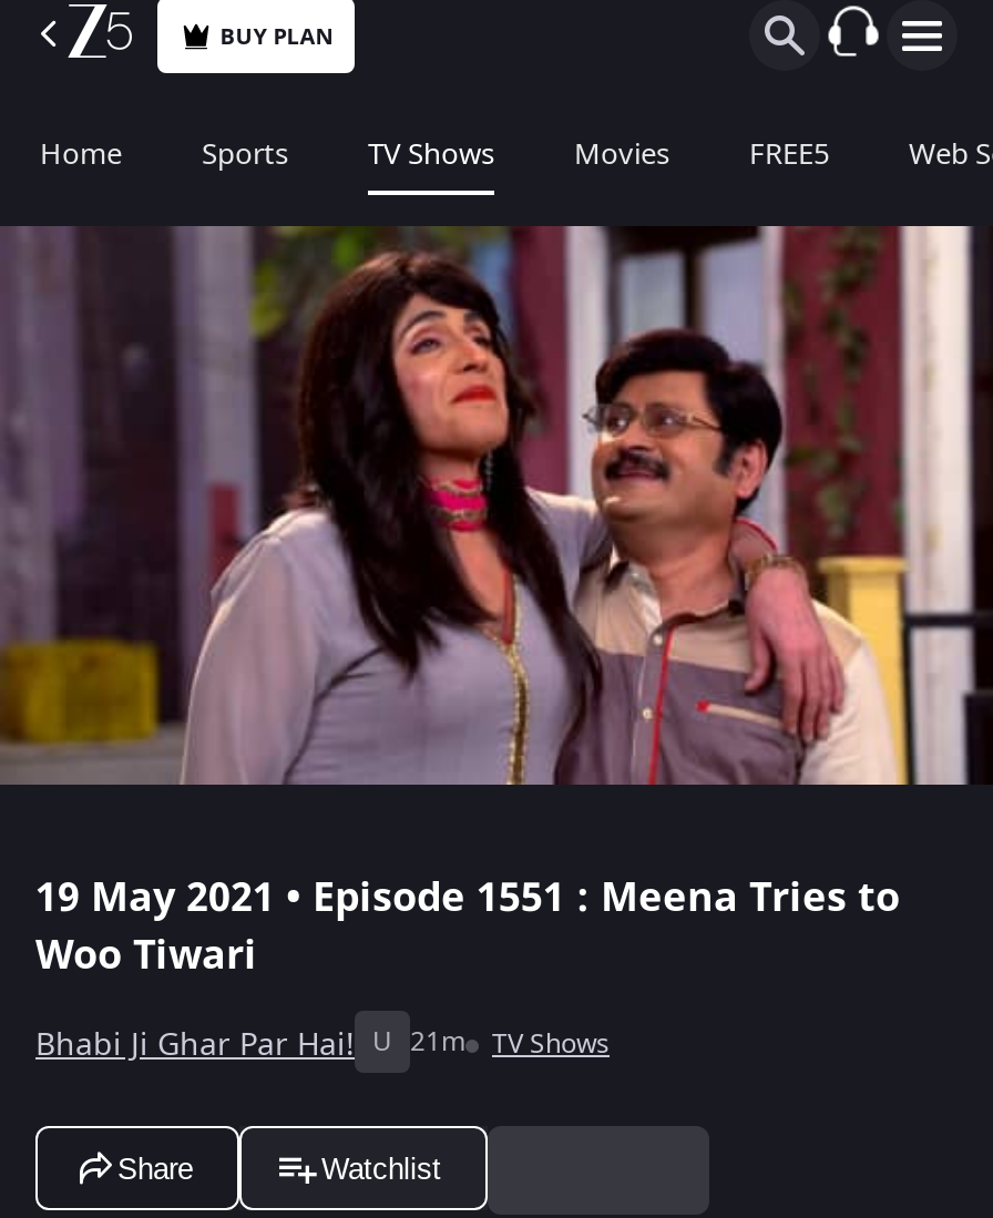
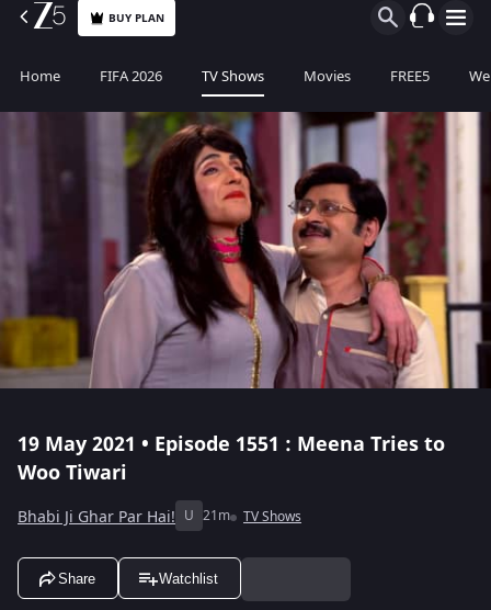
- Sports
+ FIFA 2026
